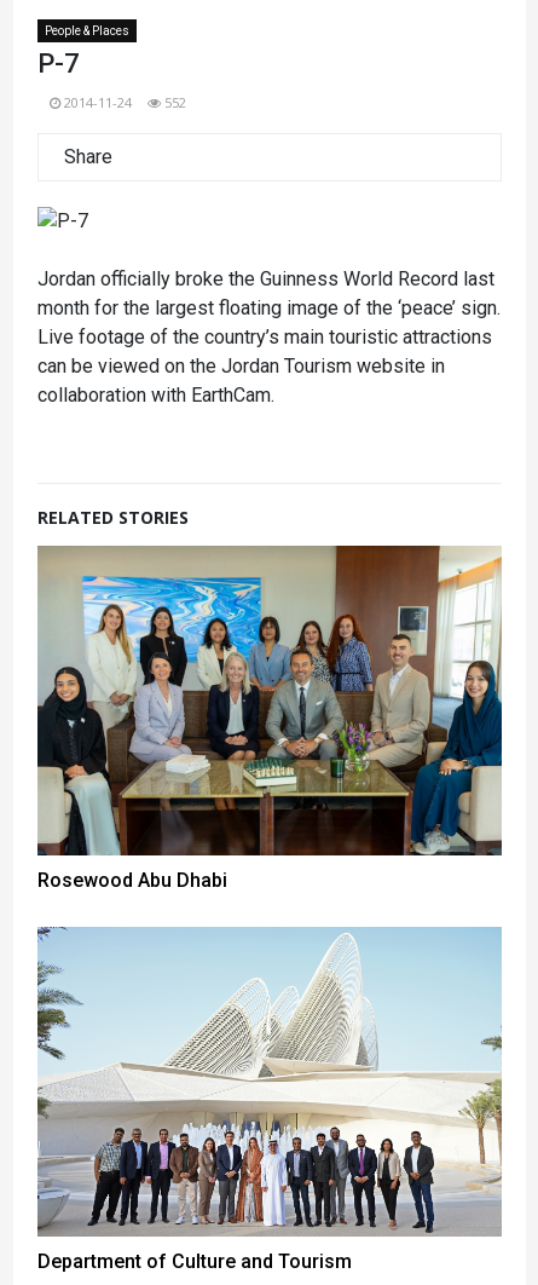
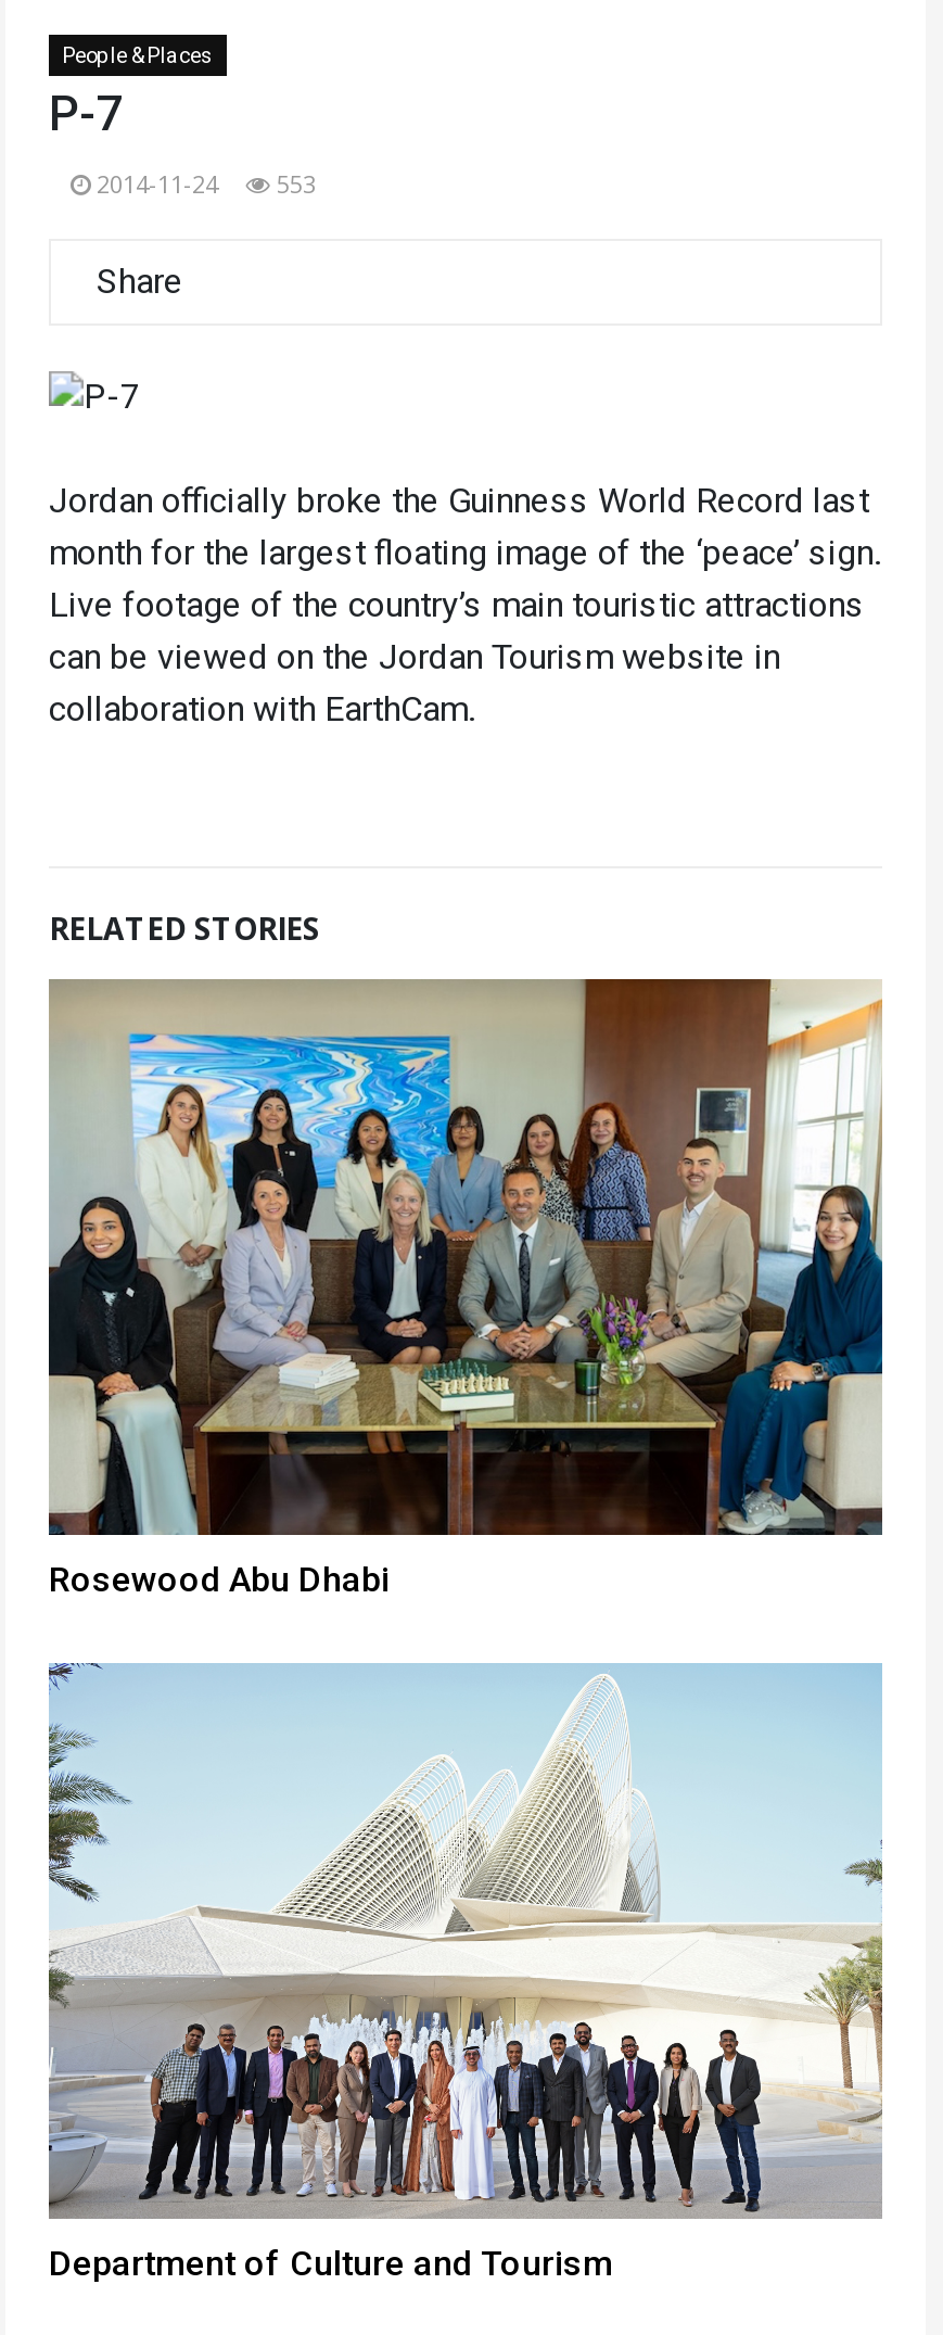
- 2014-11-24 552
+ 2014-11-24 553
